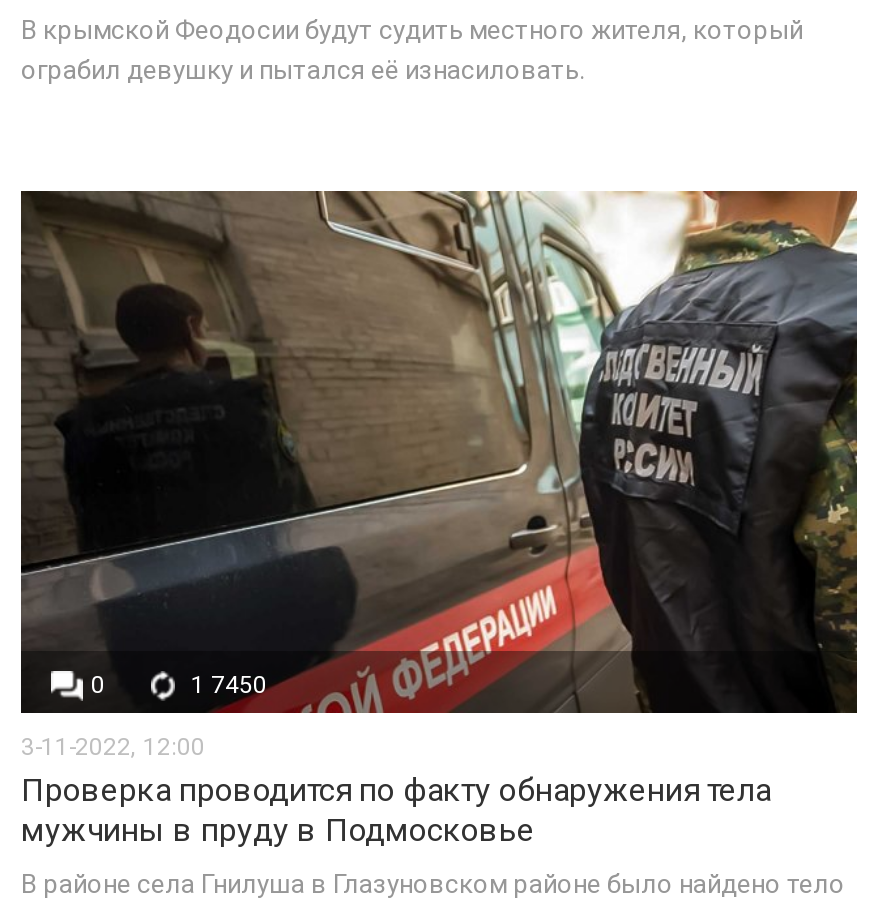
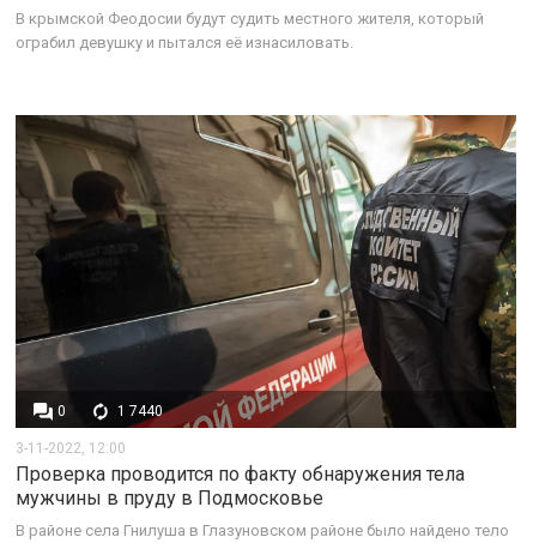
- 1 7450
+ 1 7440
